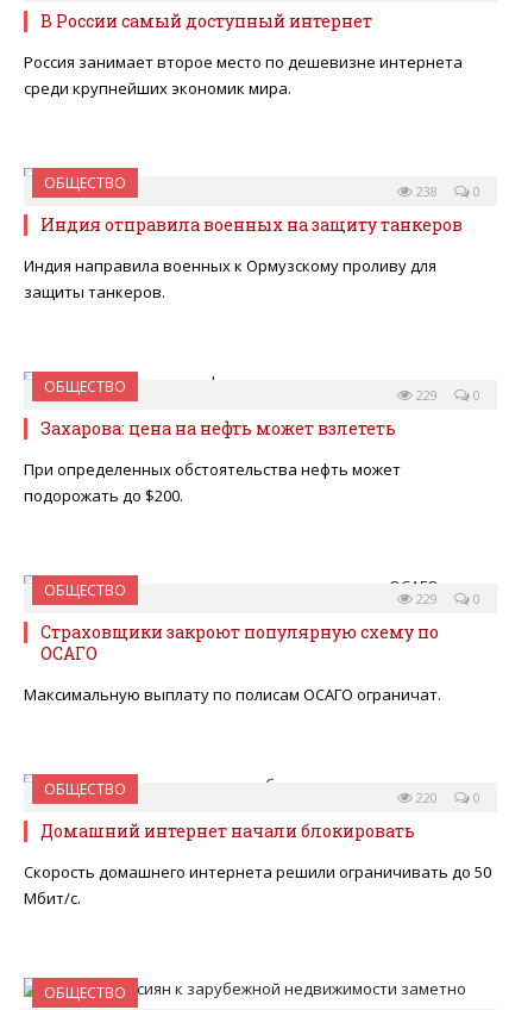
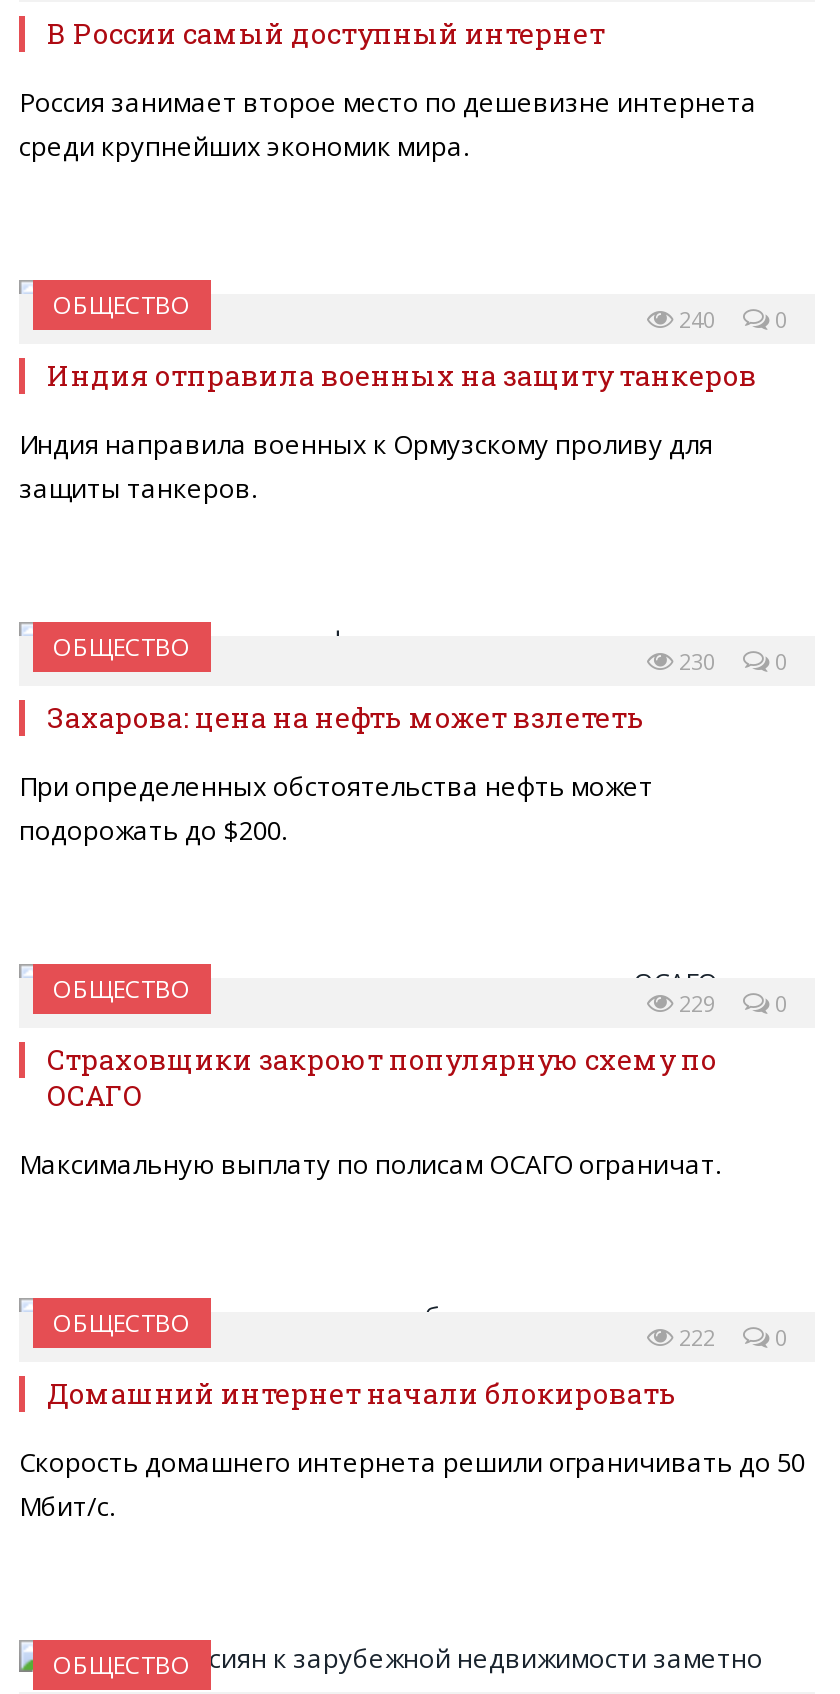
- 238 0
+ 240 0

- 229 0
+ 230 0

- 220 0
+ 222 0
